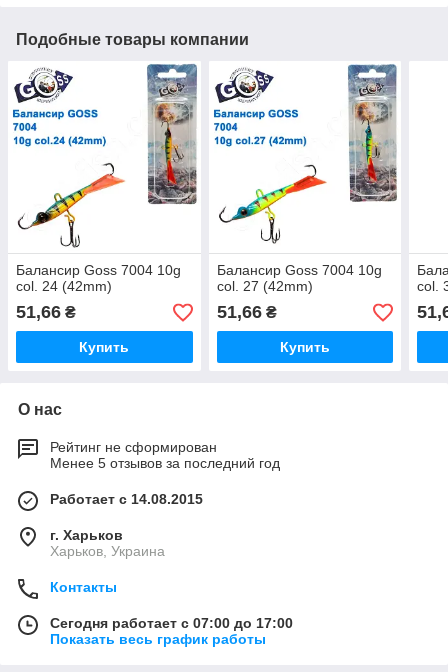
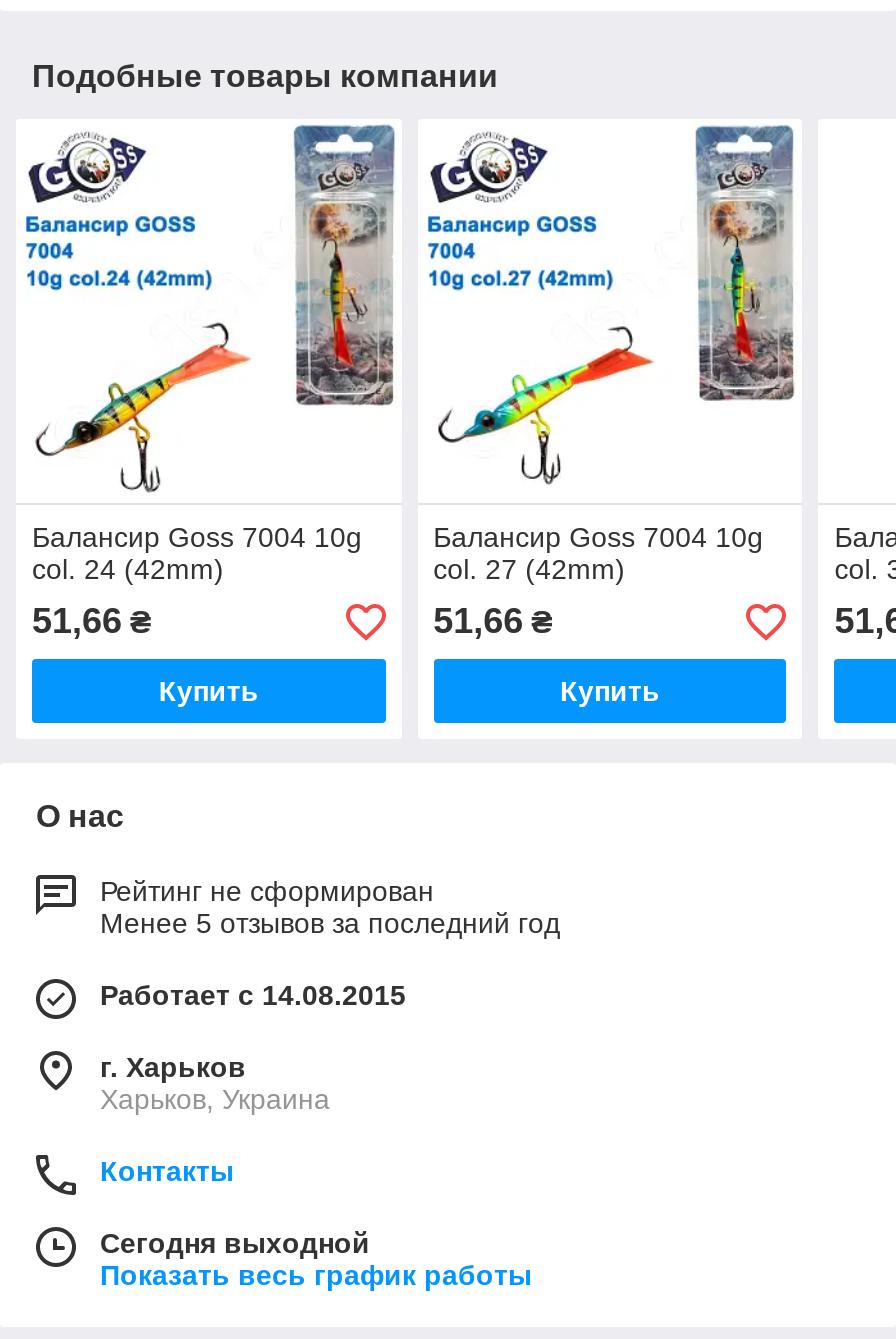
- Сегодня работает с 07:00 до 17:00
+ Сегодня выходной
